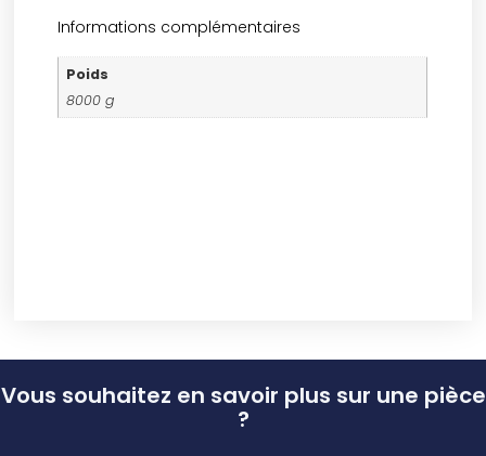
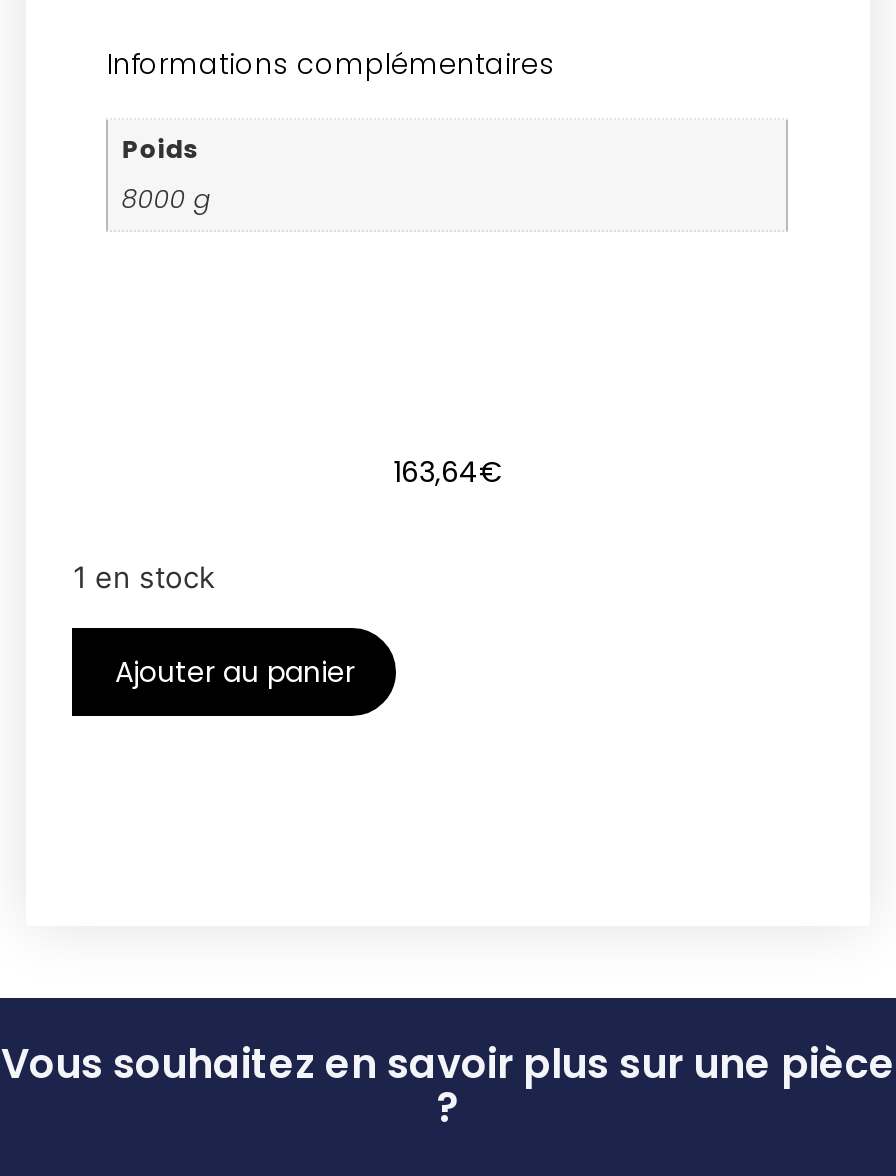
+ 163,64€
+ 1 en stock
+ Ajouter au panier
